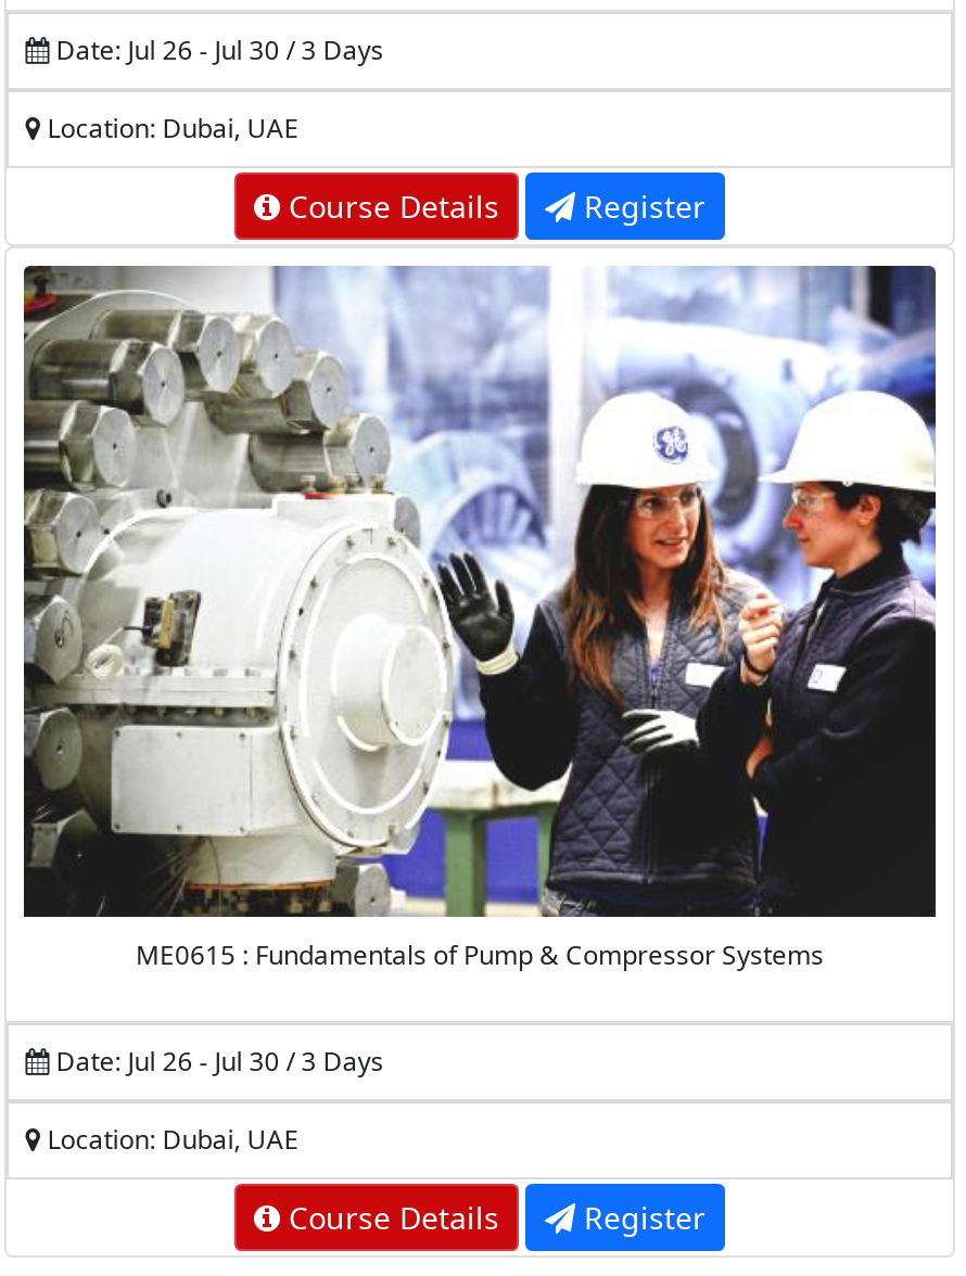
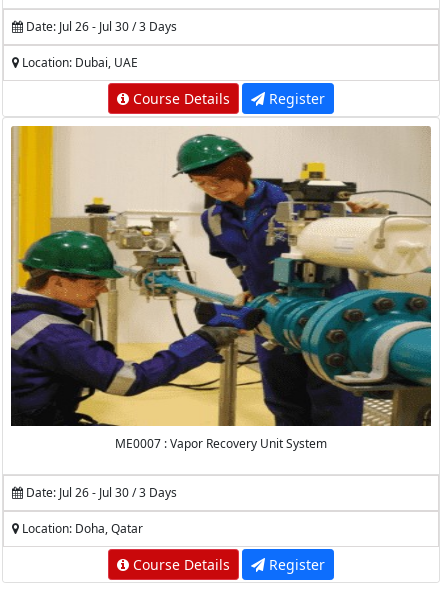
- [image]
- ME0615 : Fundamentals of Pump & Compressor Systems
+ [image]
+ ME0007 : Vapor Recovery Unit System

- Location: Dubai, UAE
+ Location: Doha, Qatar
